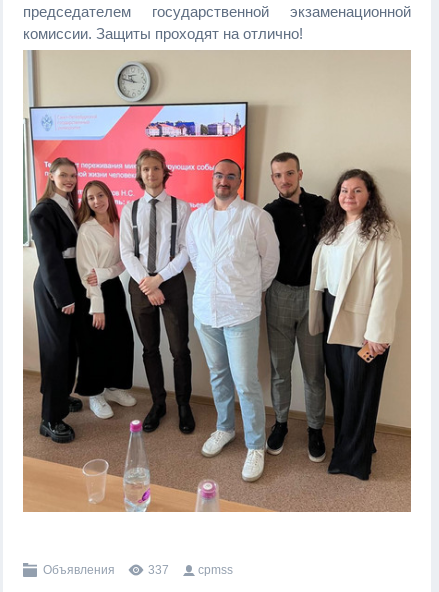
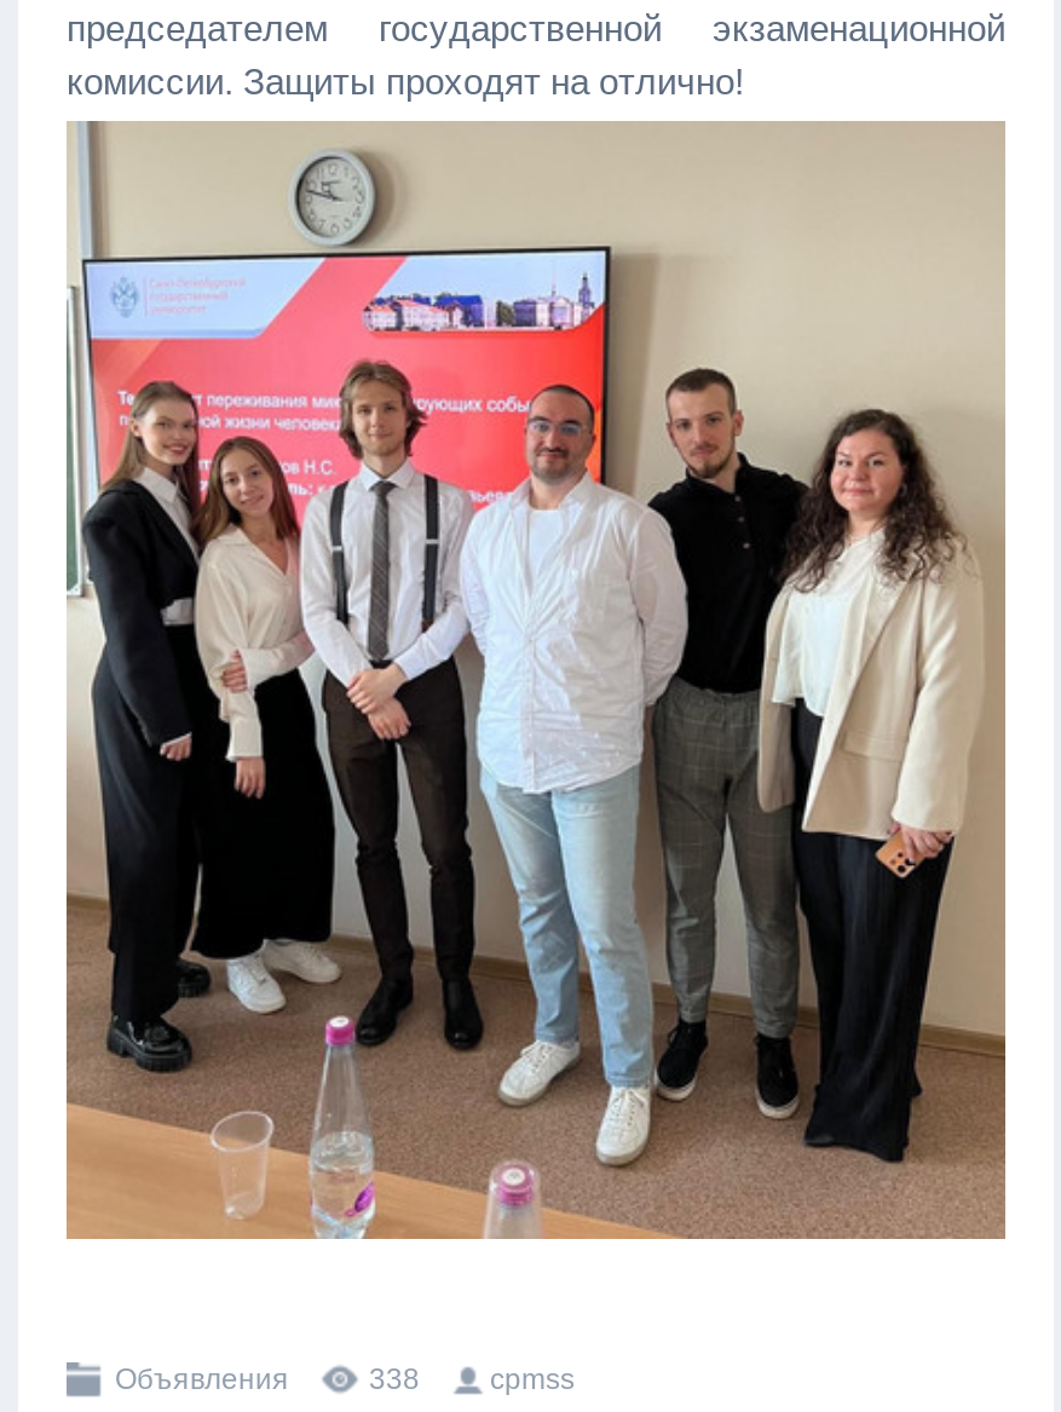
- 337
+ 338
